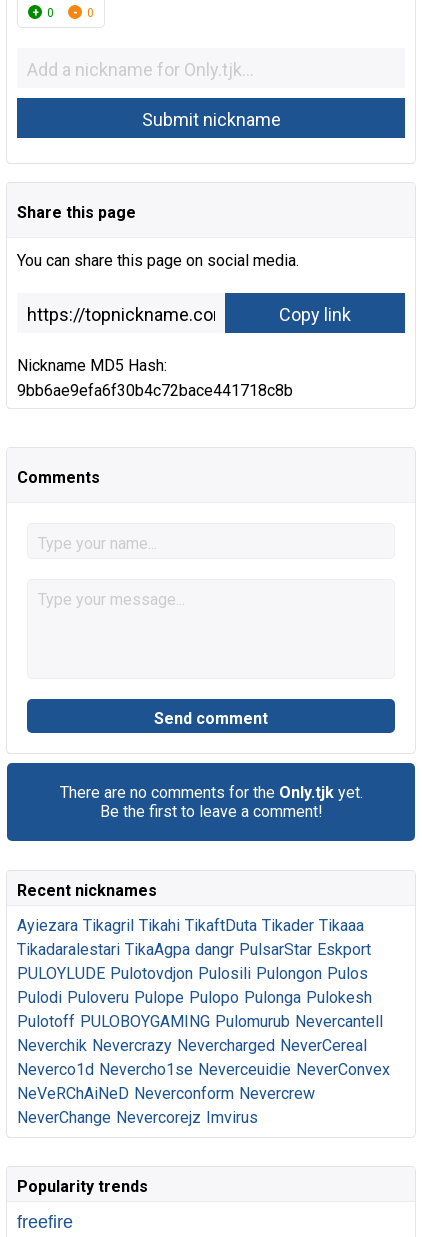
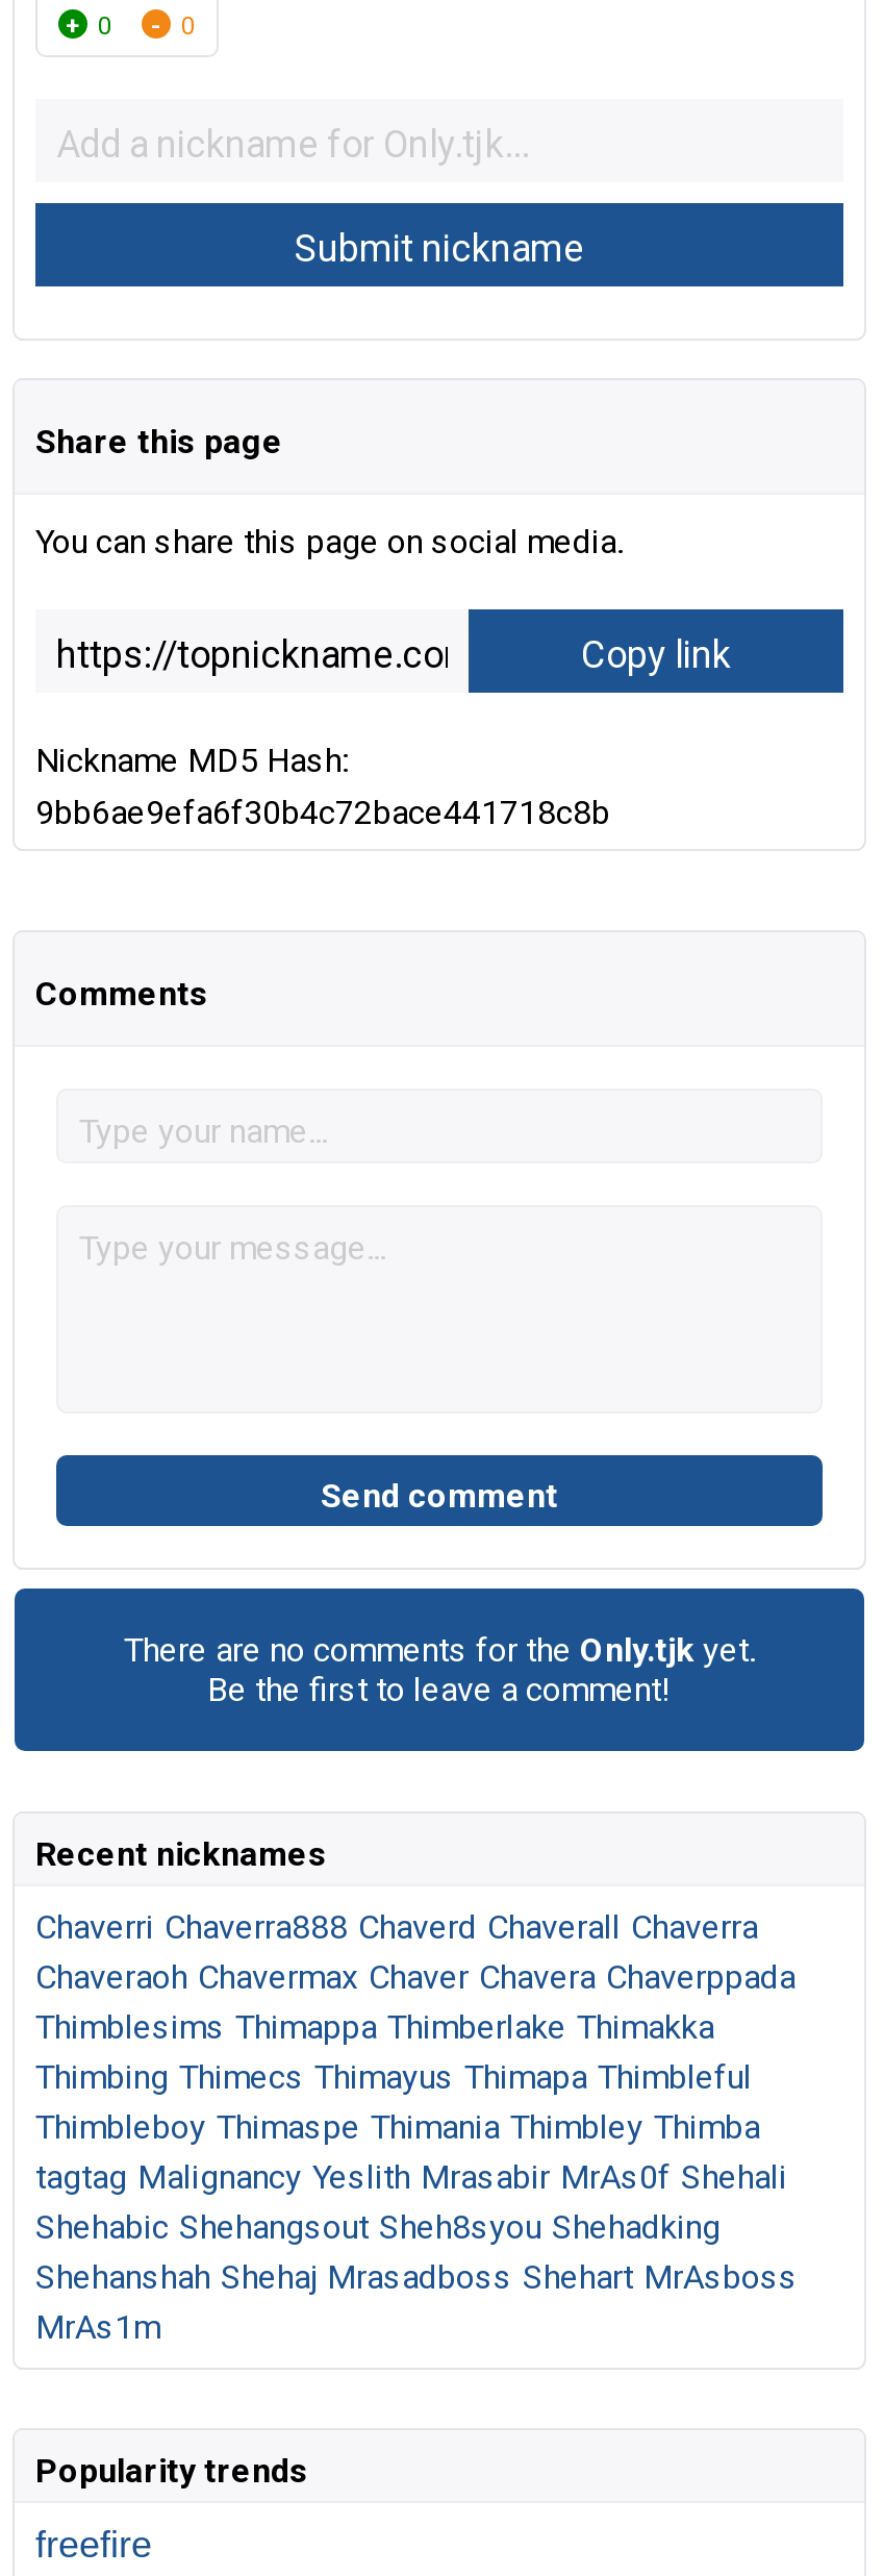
- Ayiezara Tikagril Tikahi TikaftDuta Tikader Tikaaa
- Tikadaralestari TikaAgpa dangr PulsarStar Eskport
- PULOYLUDE Pulotovdjon Pulosili Pulongon Pulos
- Pulodi Puloveru Pulope Pulopo Pulonga Pulokesh
- Pulotoff PULOBOYGAMING Pulomurub Nevercantell
- Neverchik Nevercrazy Nevercharged NeverCereal
- Neverco1d Nevercho1se Neverceuidie NeverConvex
- NeVeRChAiNeD Neverconform Nevercrew
- NeverChange Nevercorejz Imvirus
+ Chaverri Chaverra888 Chaverd Chaverall Chaverra
+ Chaveraoh Chavermax Chaver Chavera Chaverppada
+ Thimblesims Thimappa Thimberlake Thimakka
+ Thimbing Thimecs Thimayus Thimapa Thimbleful
+ Thimbleboy Thimaspe Thimania Thimbley Thimba
+ tagtag Malignancy Yeslith Mrasabir MrAs0f Shehali
+ Shehabic Shehangsout Sheh8syou Shehadking
+ Shehanshah Shehaj Mrasadboss Shehart MrAsboss
+ MrAs1m
